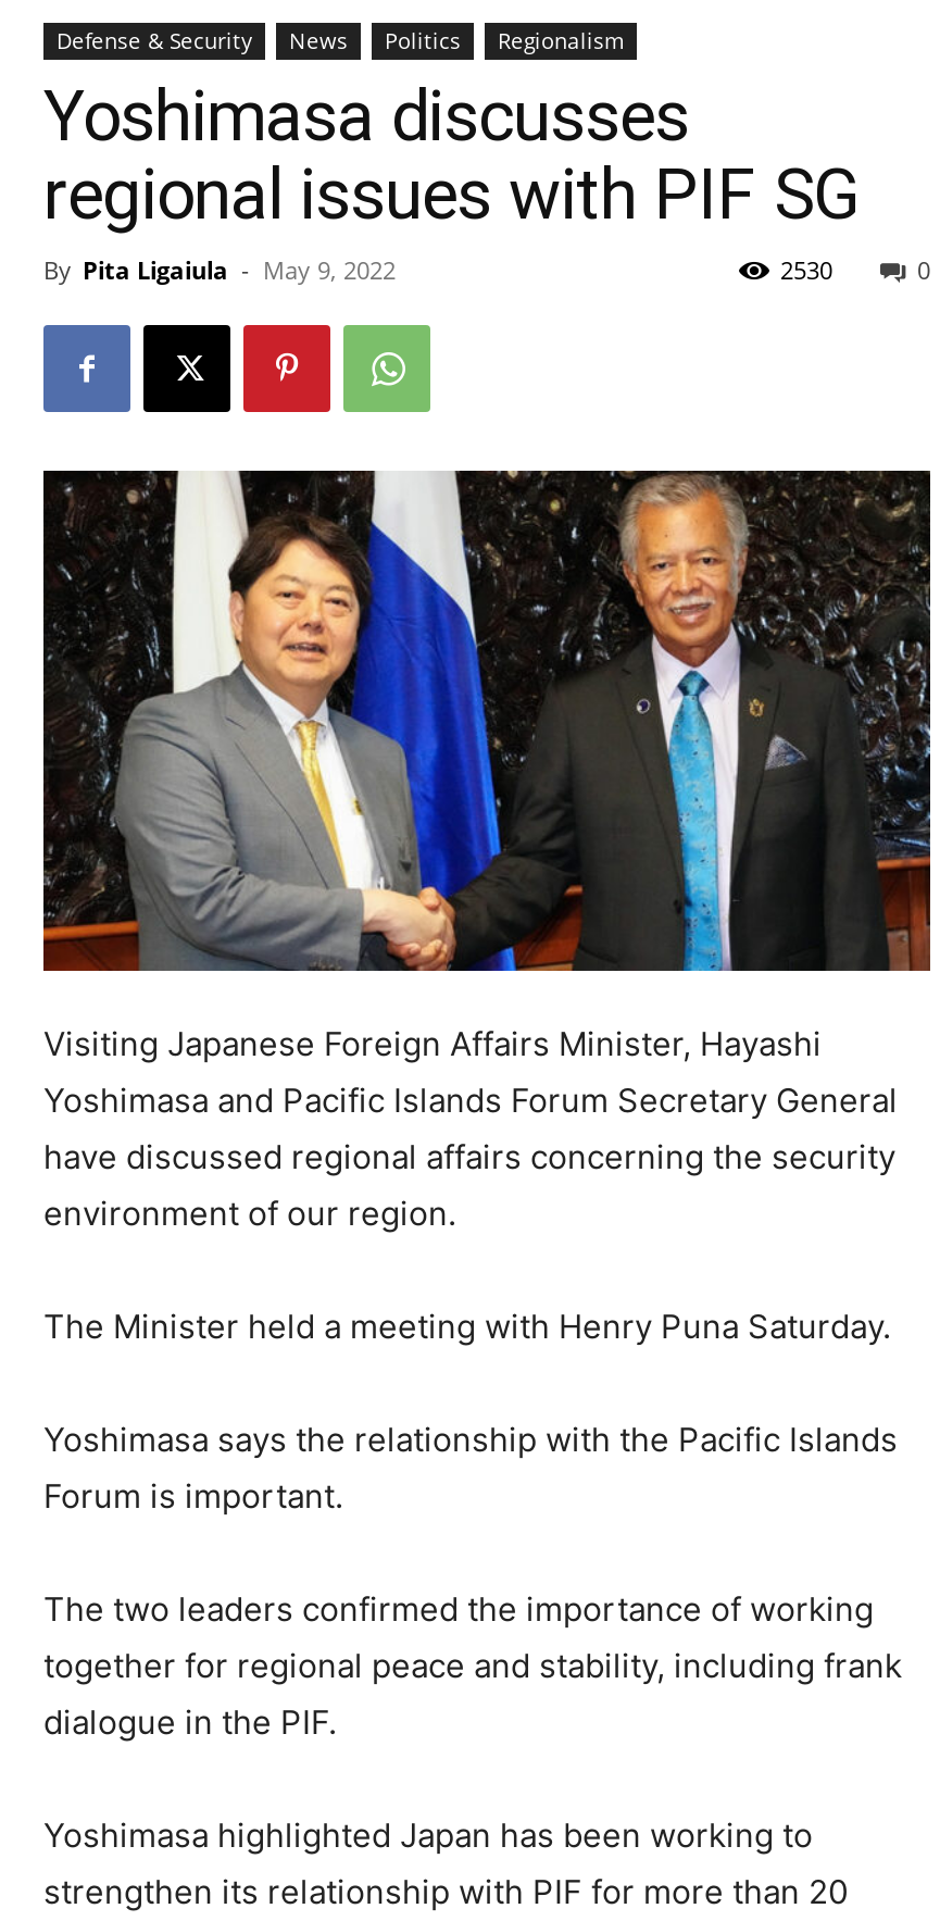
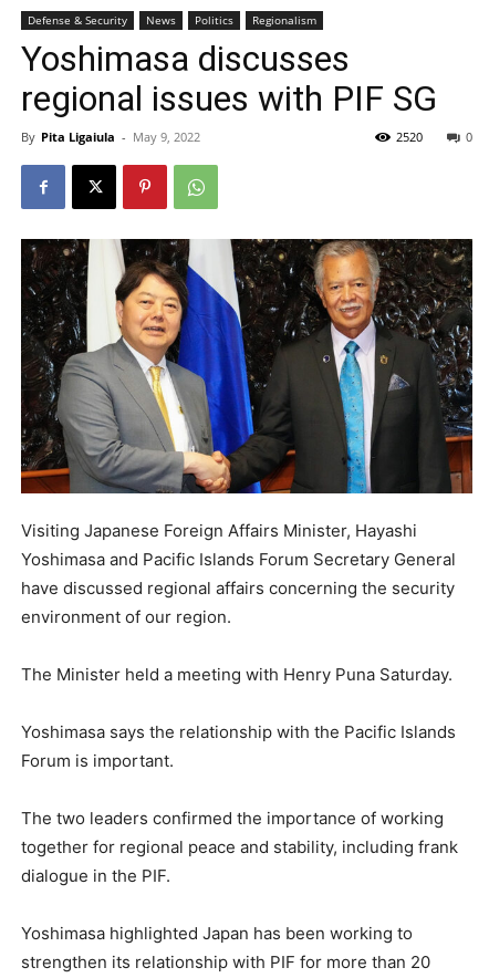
- 2530
+ 2520
